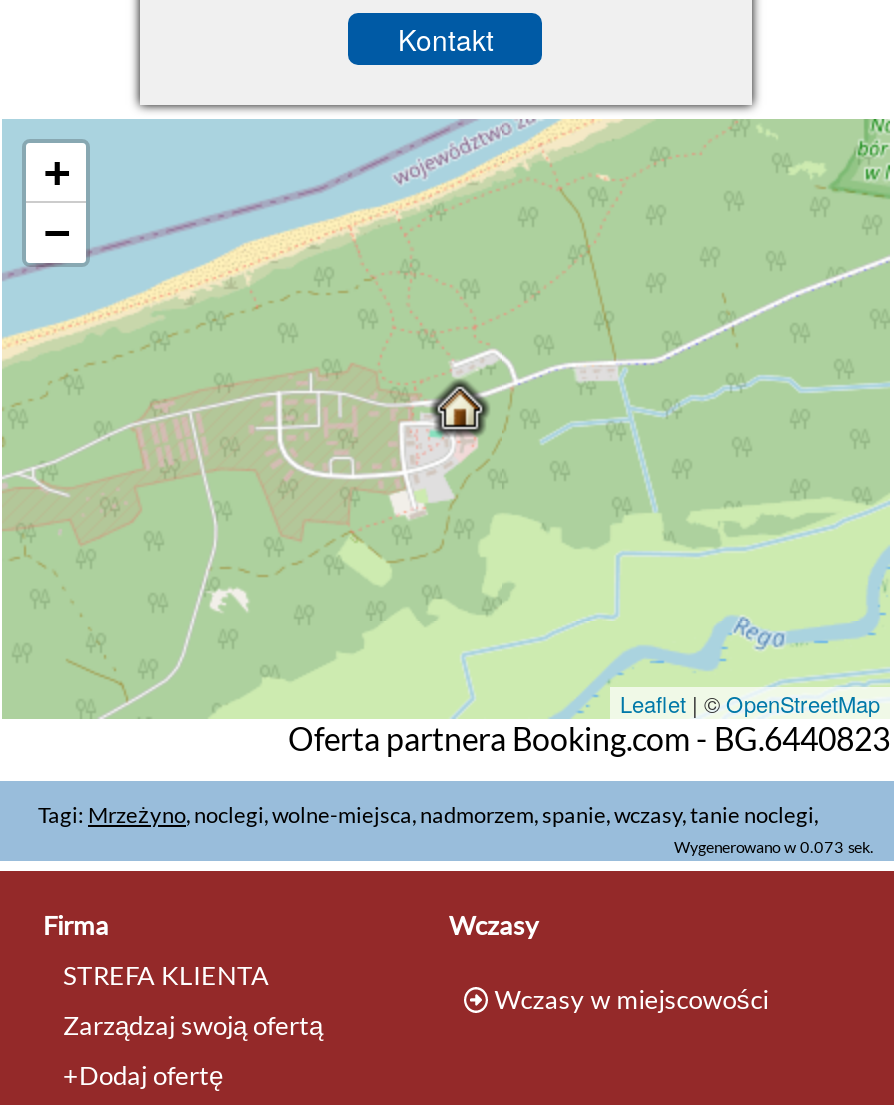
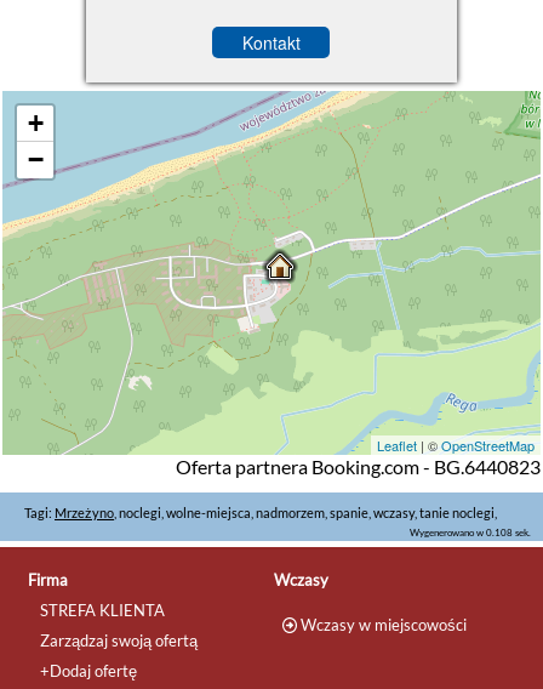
- Wygenerowano w 0.073 sek.
+ Wygenerowano w 0.108 sek.
